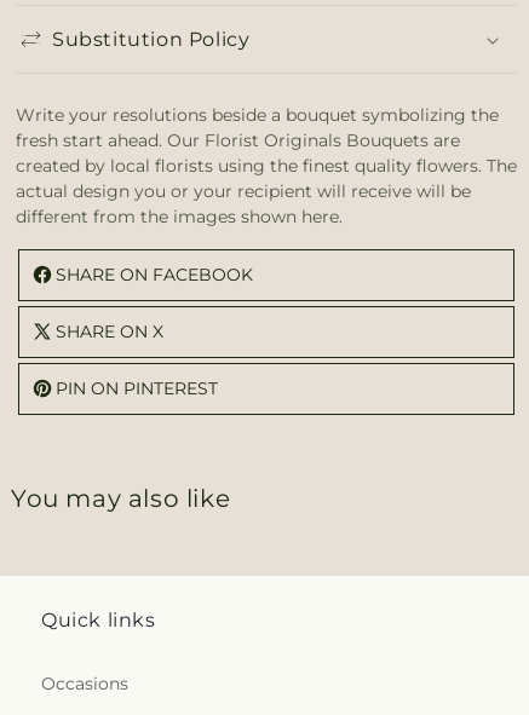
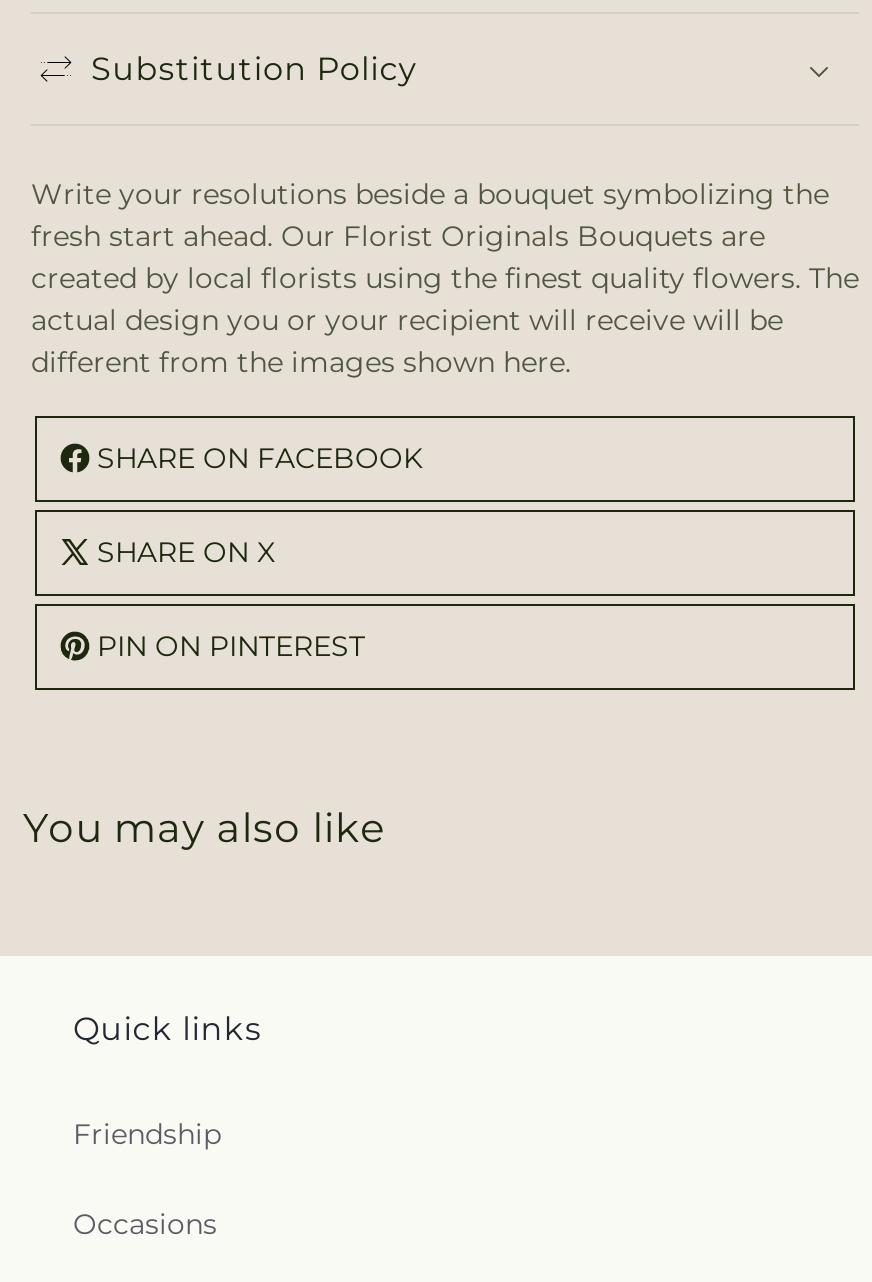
+ Friendship
